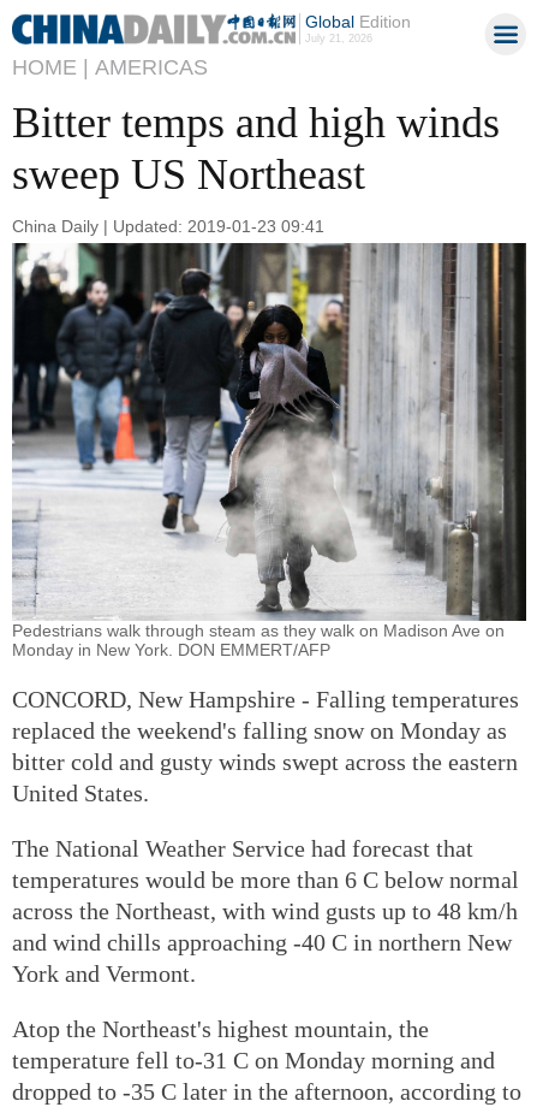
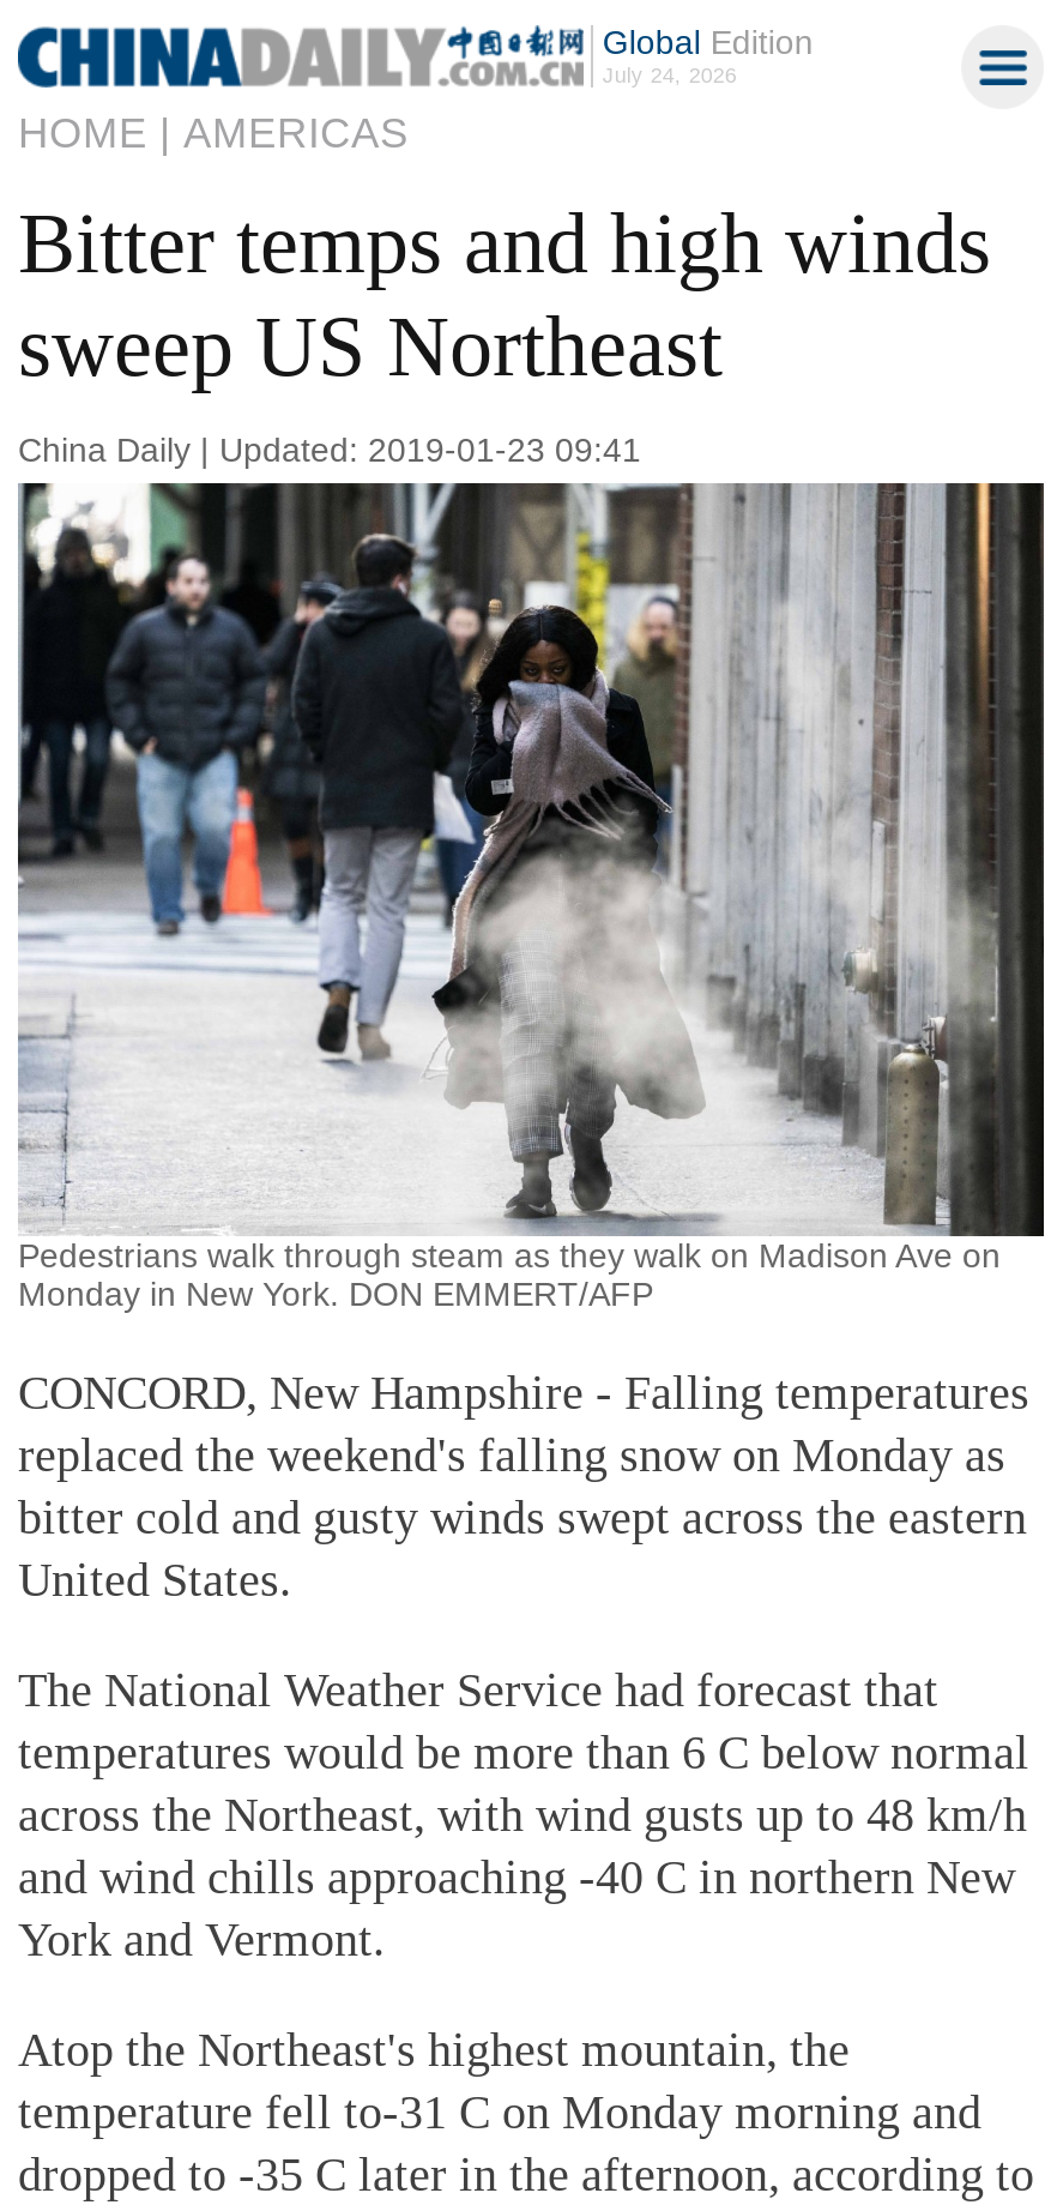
- July 21, 2026
+ July 24, 2026
